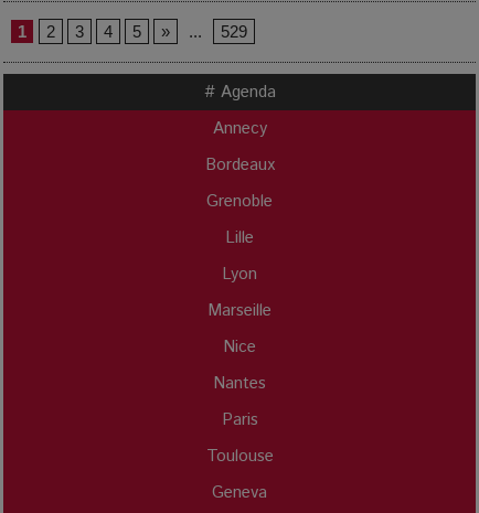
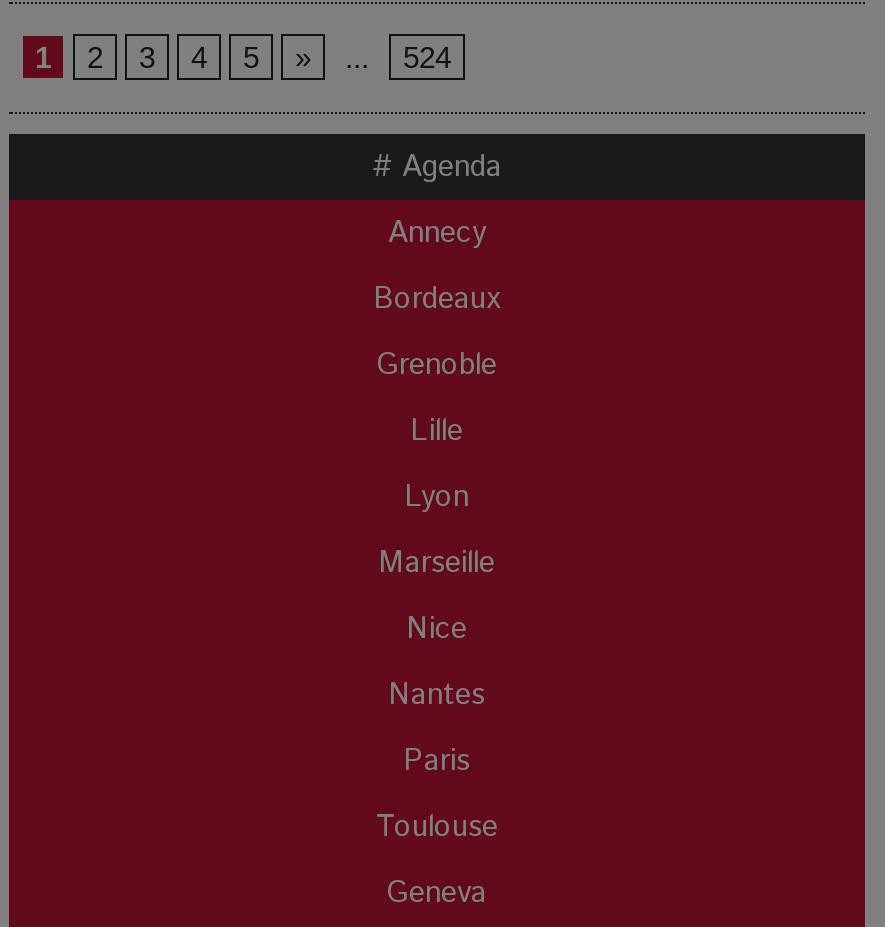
- 529
+ 524
